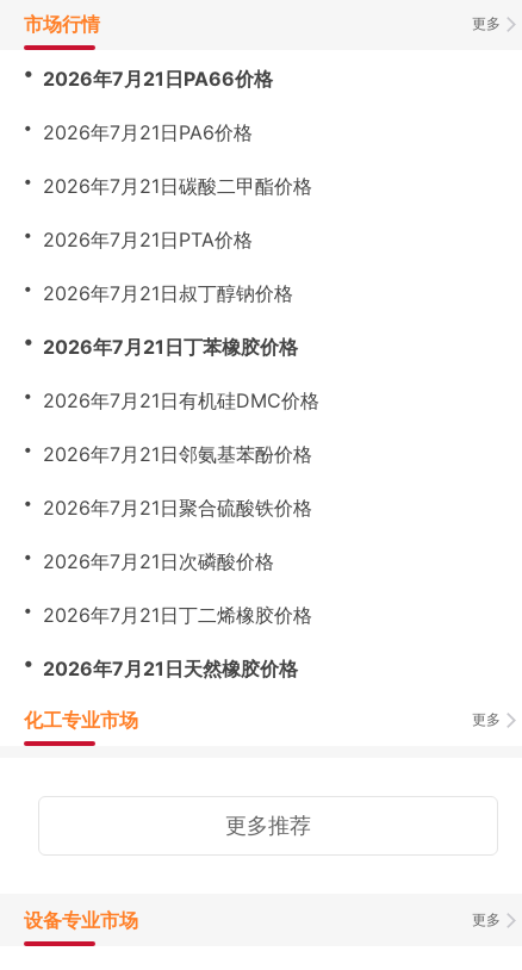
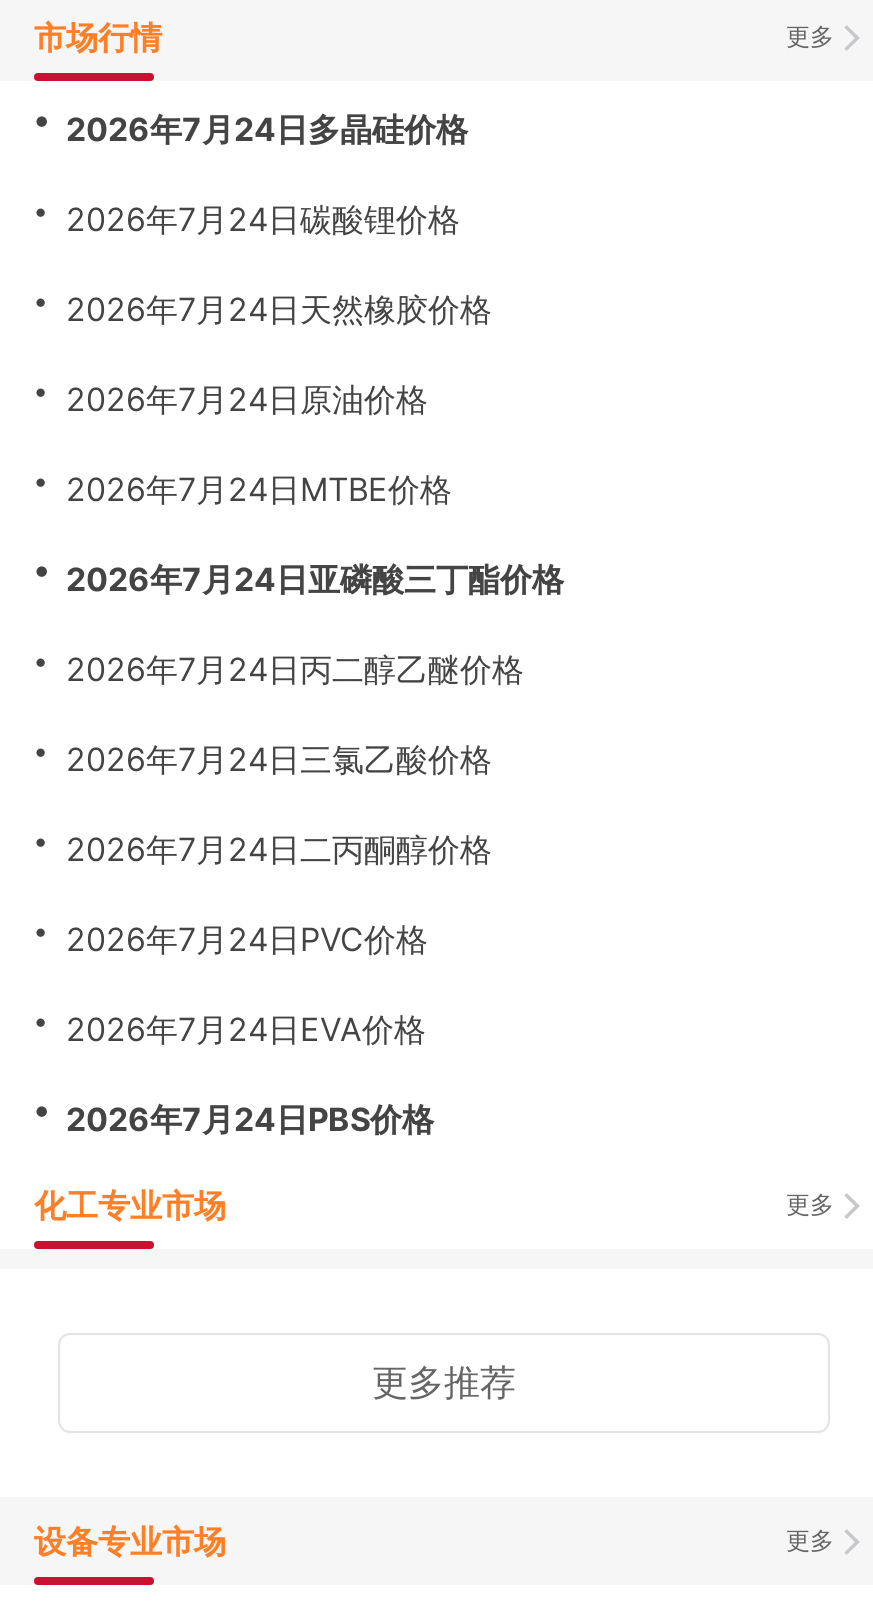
- ・2026年7月21日PA66价格
+ ・2026年7月24日多晶硅价格

- ・2026年7月21日PA6价格
+ ・2026年7月24日碳酸锂价格

- ・2026年7月21日碳酸二甲酯价格
+ ・2026年7月24日天然橡胶价格

- ・2026年7月21日PTA价格
+ ・2026年7月24日原油价格

- ・2026年7月21日叔丁醇钠价格
+ ・2026年7月24日MTBE价格

- ・2026年7月21日丁苯橡胶价格
+ ・2026年7月24日亚磷酸三丁酯价格

- ・2026年7月21日有机硅DMC价格
+ ・2026年7月24日丙二醇乙醚价格

- ・2026年7月21日邻氨基苯酚价格
+ ・2026年7月24日三氯乙酸价格

- ・2026年7月21日聚合硫酸铁价格
+ ・2026年7月24日二丙酮醇价格

- ・2026年7月21日次磷酸价格
+ ・2026年7月24日PVC价格

- ・2026年7月21日丁二烯橡胶价格
+ ・2026年7月24日EVA价格

- ・2026年7月21日天然橡胶价格
+ ・2026年7月24日PBS价格
